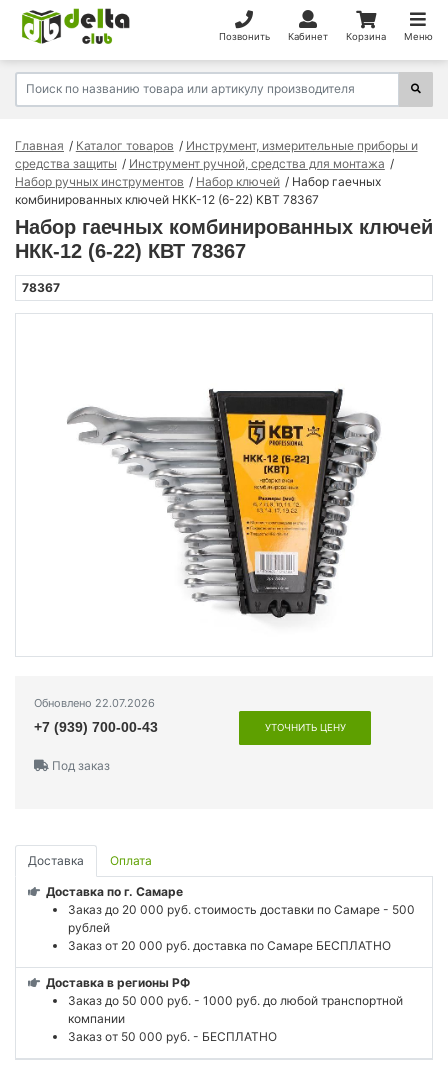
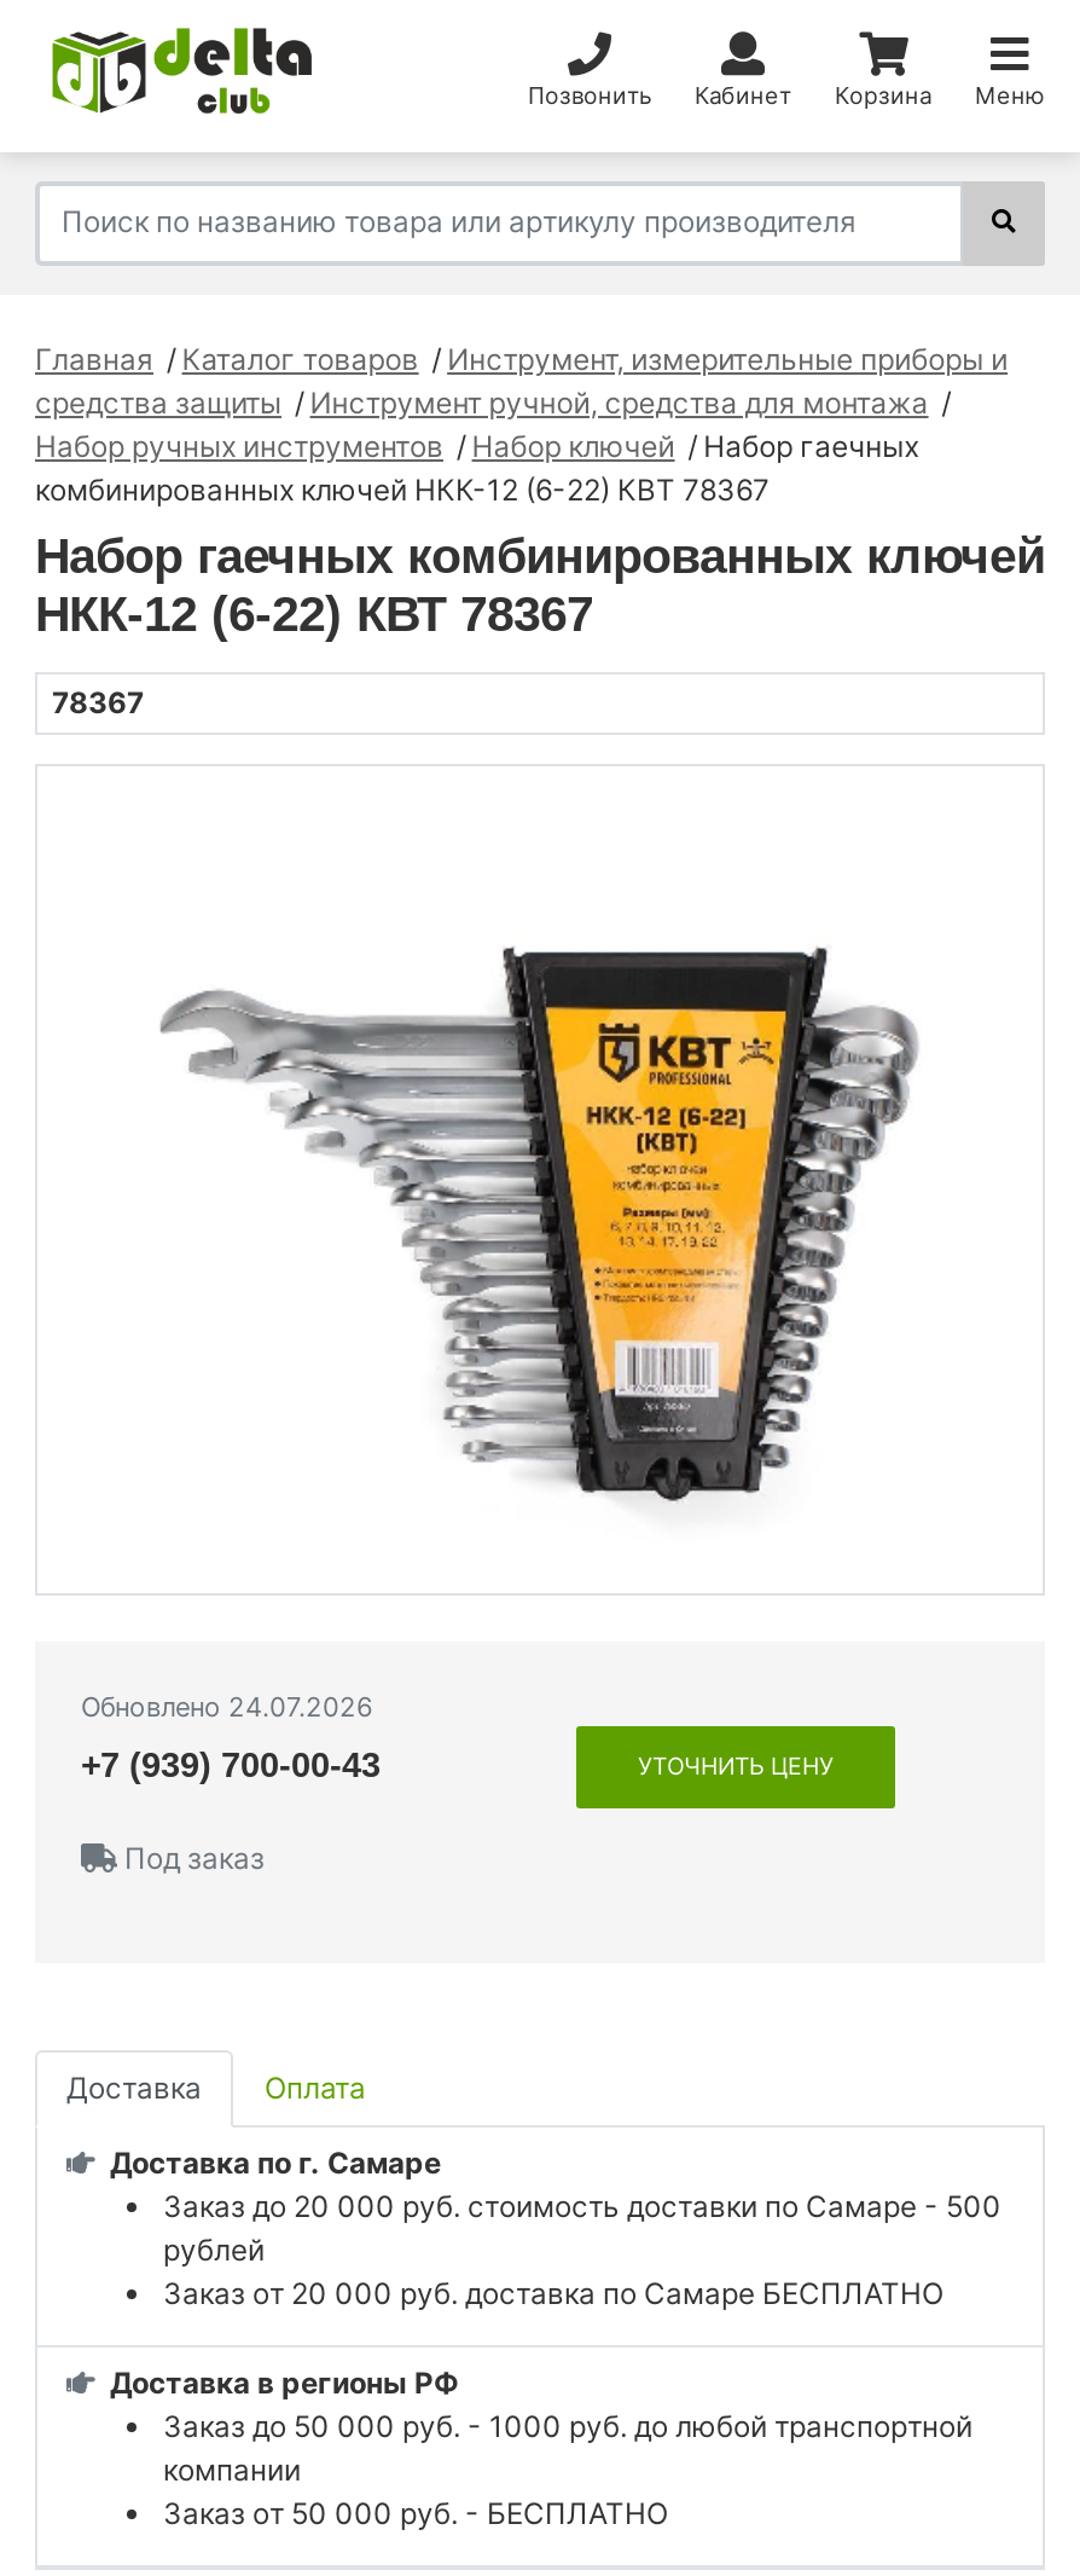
- Обновлено 22.07.2026
+ Обновлено 24.07.2026
